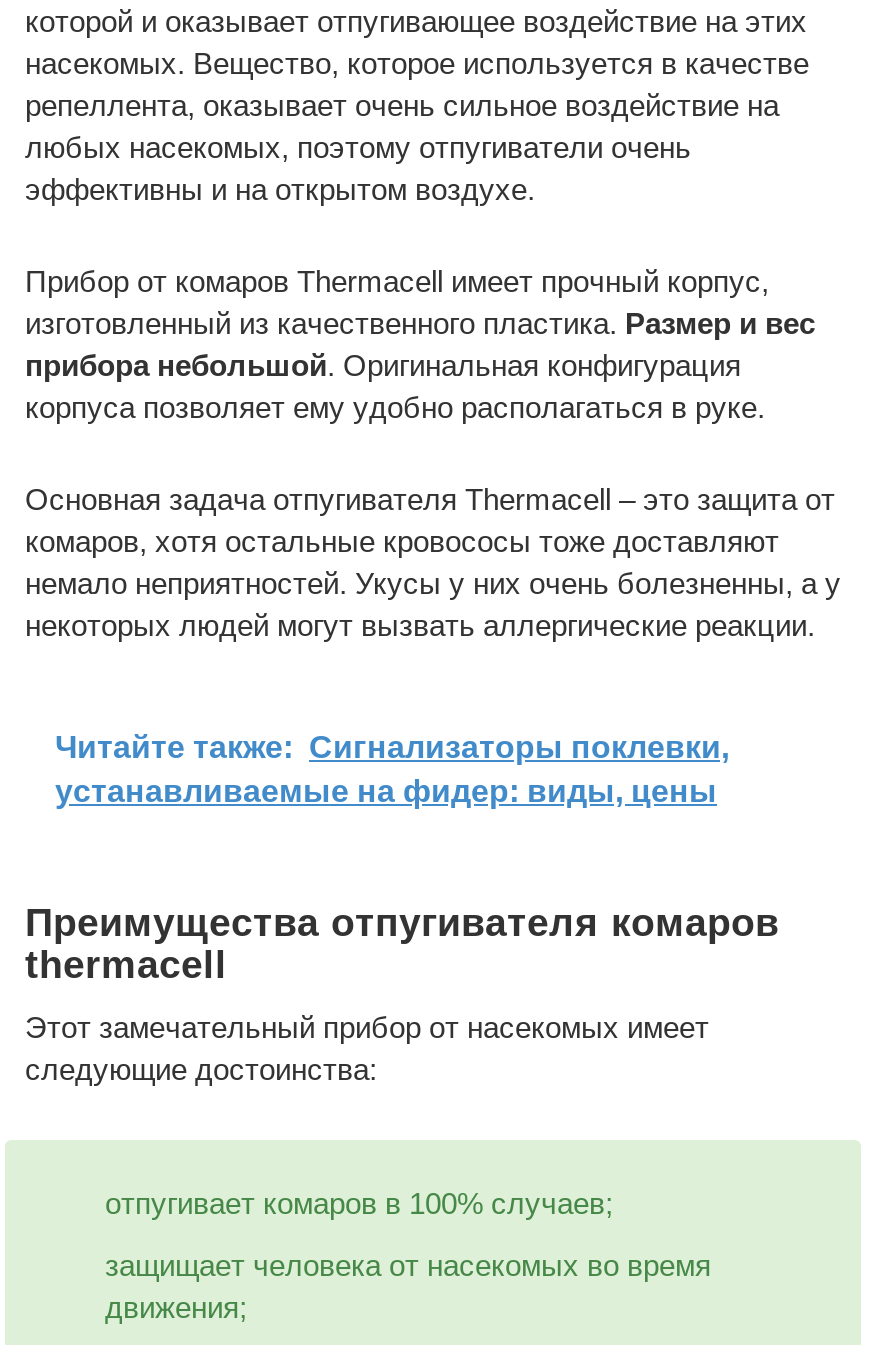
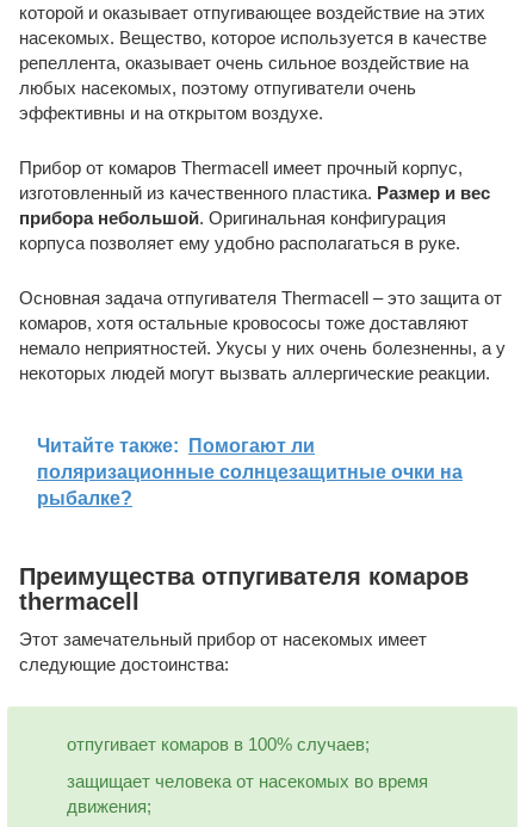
- Читайте также: Сигнализаторы поклевки,
- устанавливаемые на фидер: виды, цены
+ Читайте также: Помогают ли
+ поляризационные солнцезащитные очки на
+ рыбалке?
